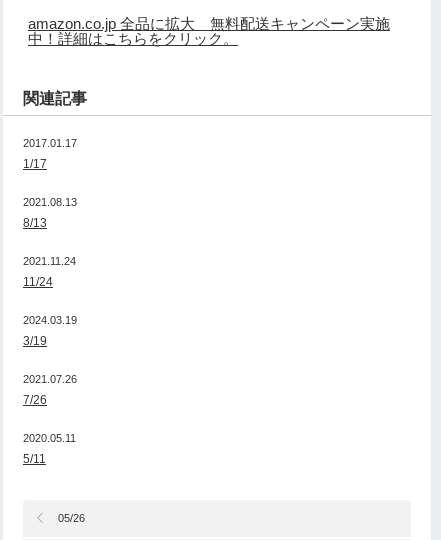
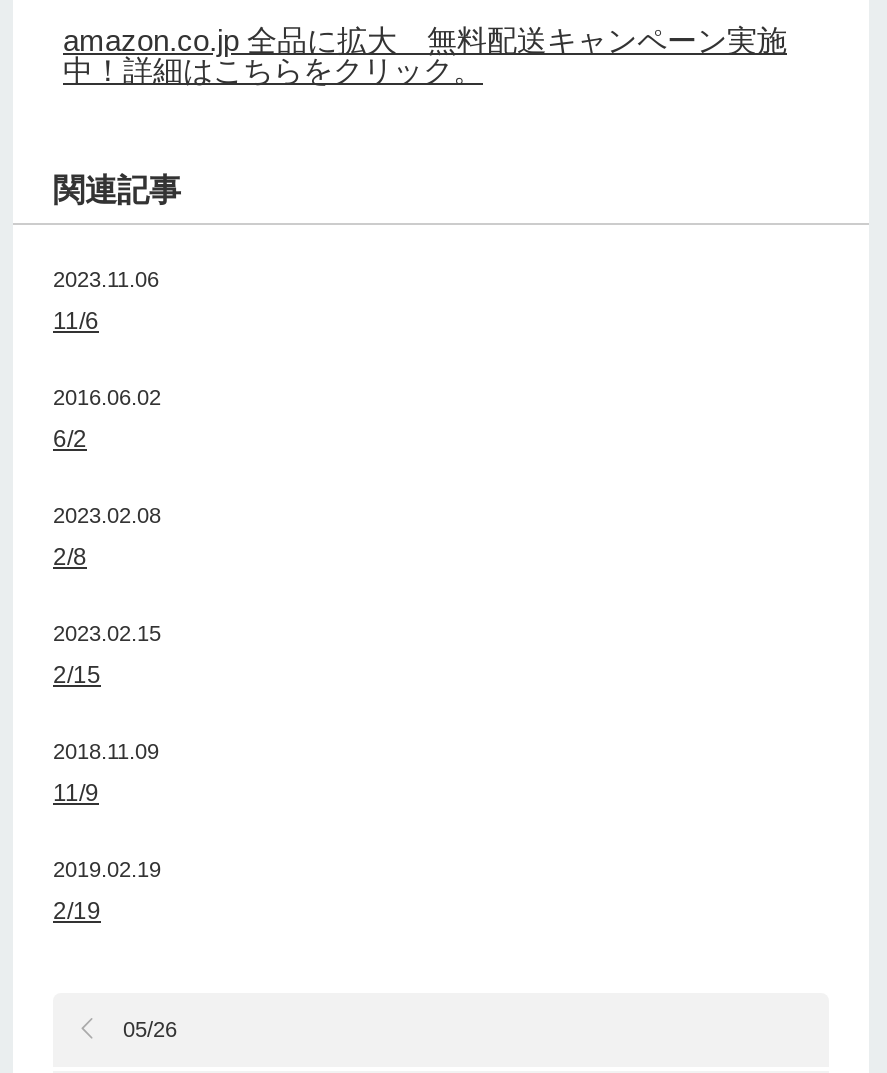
- 2017.01.17
+ 2023.11.06

- 1/17
+ 11/6

- 2021.08.13
+ 2016.06.02

- 8/13
+ 6/2

- 2021.11.24
+ 2023.02.08

- 11/24
+ 2/8

- 2024.03.19
+ 2023.02.15

- 3/19
+ 2/15

- 2021.07.26
+ 2018.11.09

- 7/26
+ 11/9

- 2020.05.11
+ 2019.02.19

- 5/11
+ 2/19
